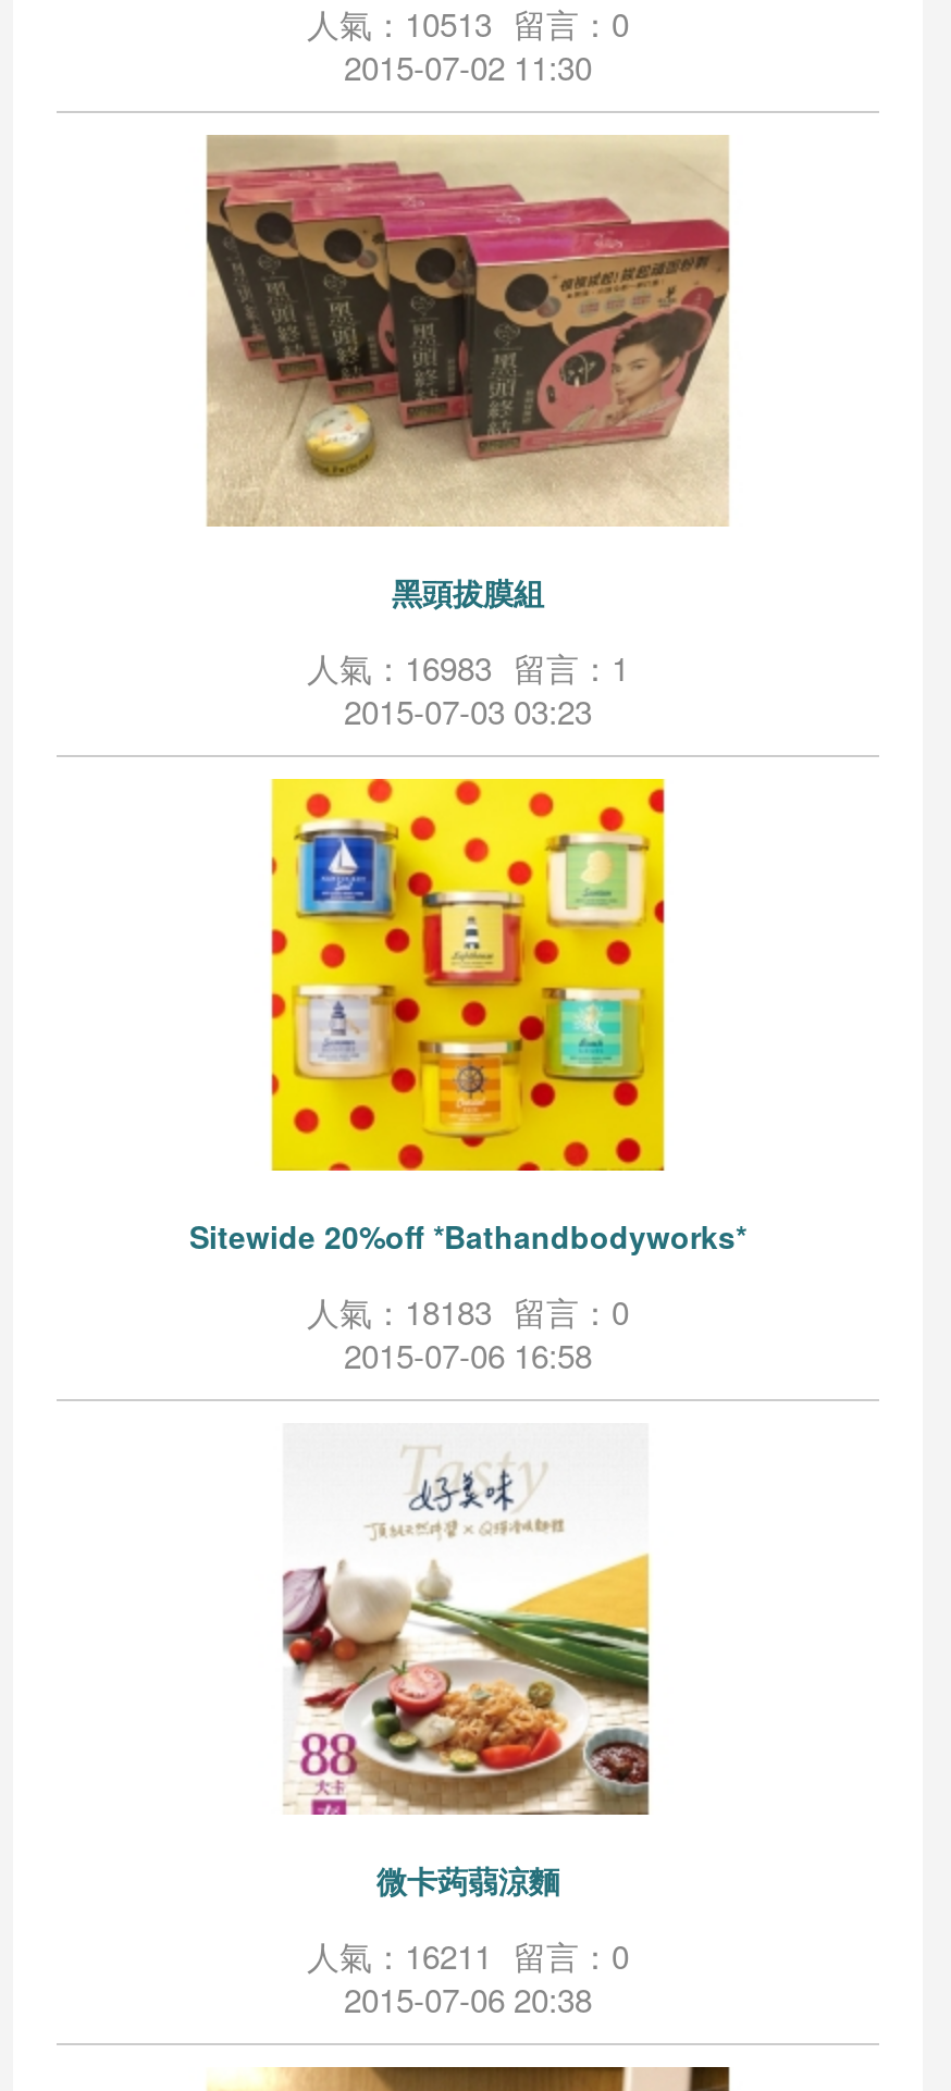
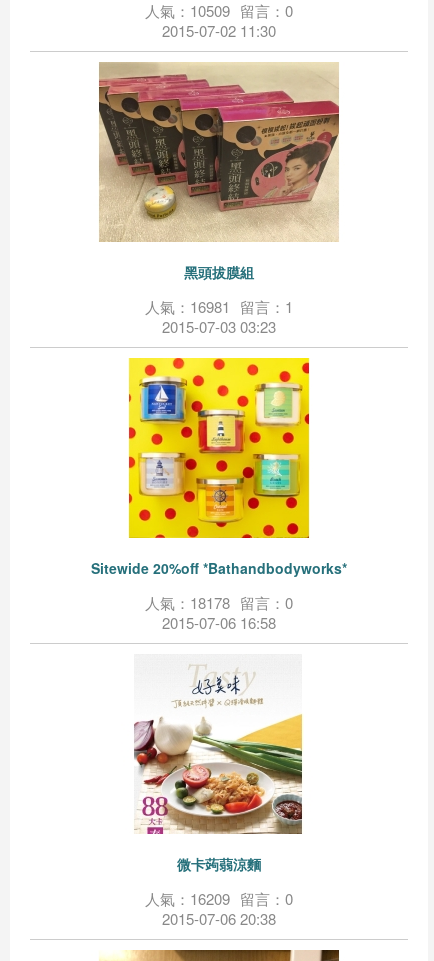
- 人氣：10513 留言：0
+ 人氣：10509 留言：0

- 人氣：16983 留言：1
+ 人氣：16981 留言：1

- 人氣：18183 留言：0
+ 人氣：18178 留言：0

- 人氣：16211 留言：0
+ 人氣：16209 留言：0
